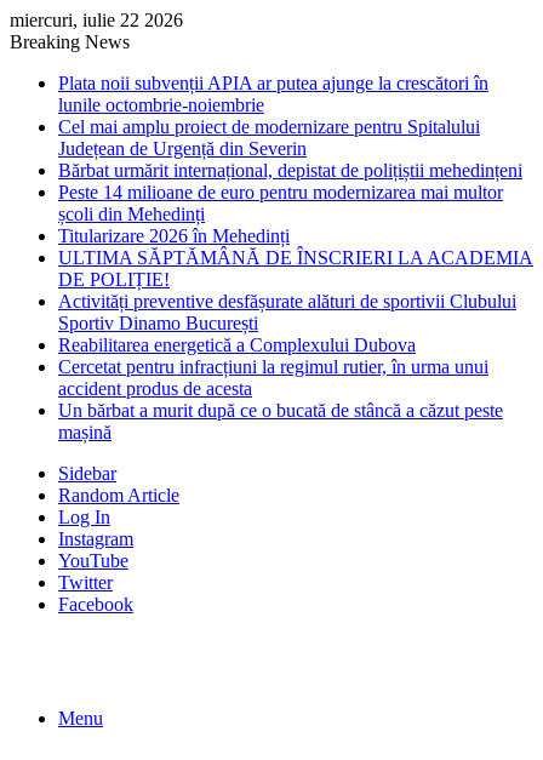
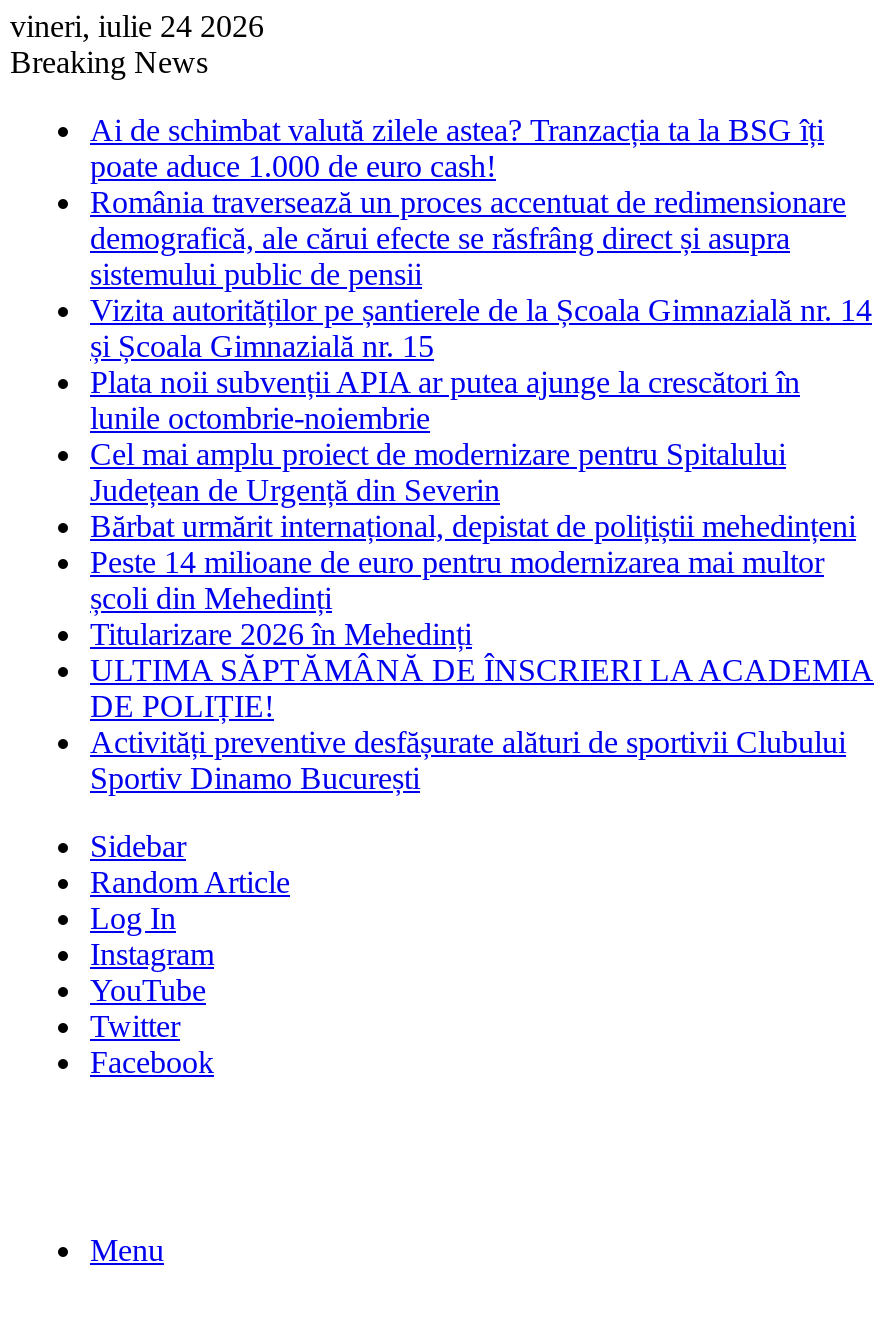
- miercuri, iulie 22 2026
+ vineri, iulie 24 2026

+ Ai de schimbat valută zilele astea? Tranzacția ta la BSG îți
+ poate aduce 1.000 de euro cash!
+ România traversează un proces accentuat de redimensionare
+ demografică, ale cărui efecte se răsfrâng direct și asupra
+ sistemului public de pensii
+ Vizita autorităților pe șantierele de la Școala Gimnazială nr. 14
+ și Școala Gimnazială nr. 15

moved down: Plata noii subvenții APIA ar putea ajunge la crescători în | lunile octombrie-noiembrie | Cel mai amplu proiect de modernizare pentru Spitalului | ... | Activități preventive desfășurate alături de sportivii Clubului | Sportiv Dinamo București

- Reabilitarea energetică a Complexului Dubova
- Cercetat pentru infracțiuni la regimul rutier, în urma unui
- accident produs de acesta
- Un bărbat a murit după ce o bucată de stâncă a căzut peste
- mașină
